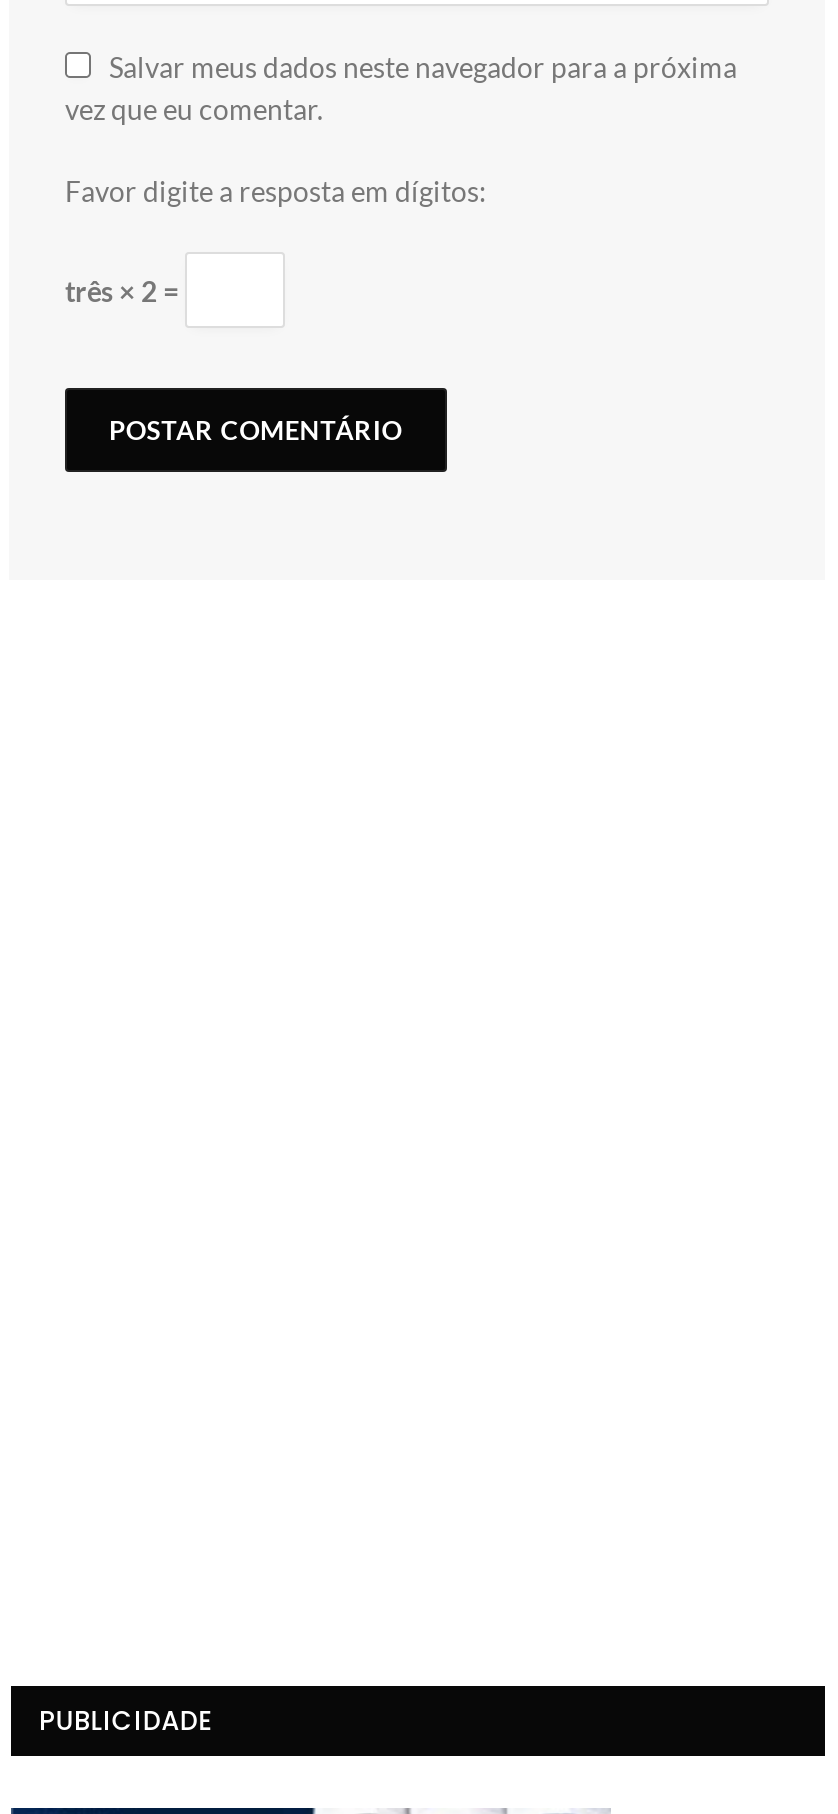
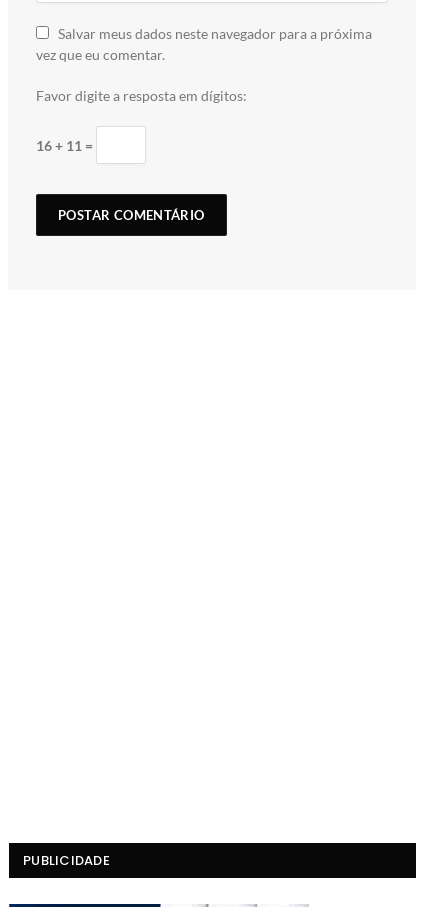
- três × 2 =
+ 16 + 11 =
